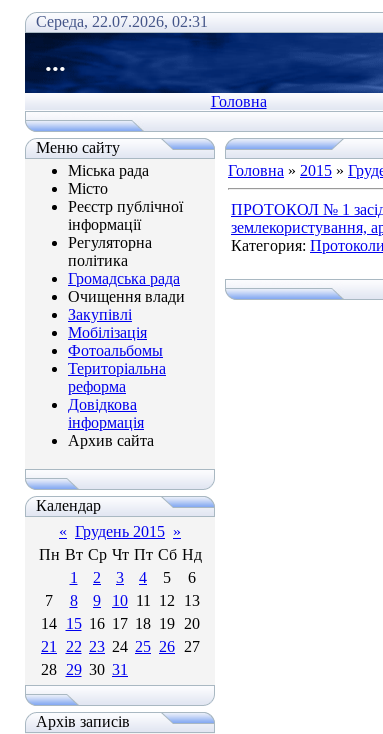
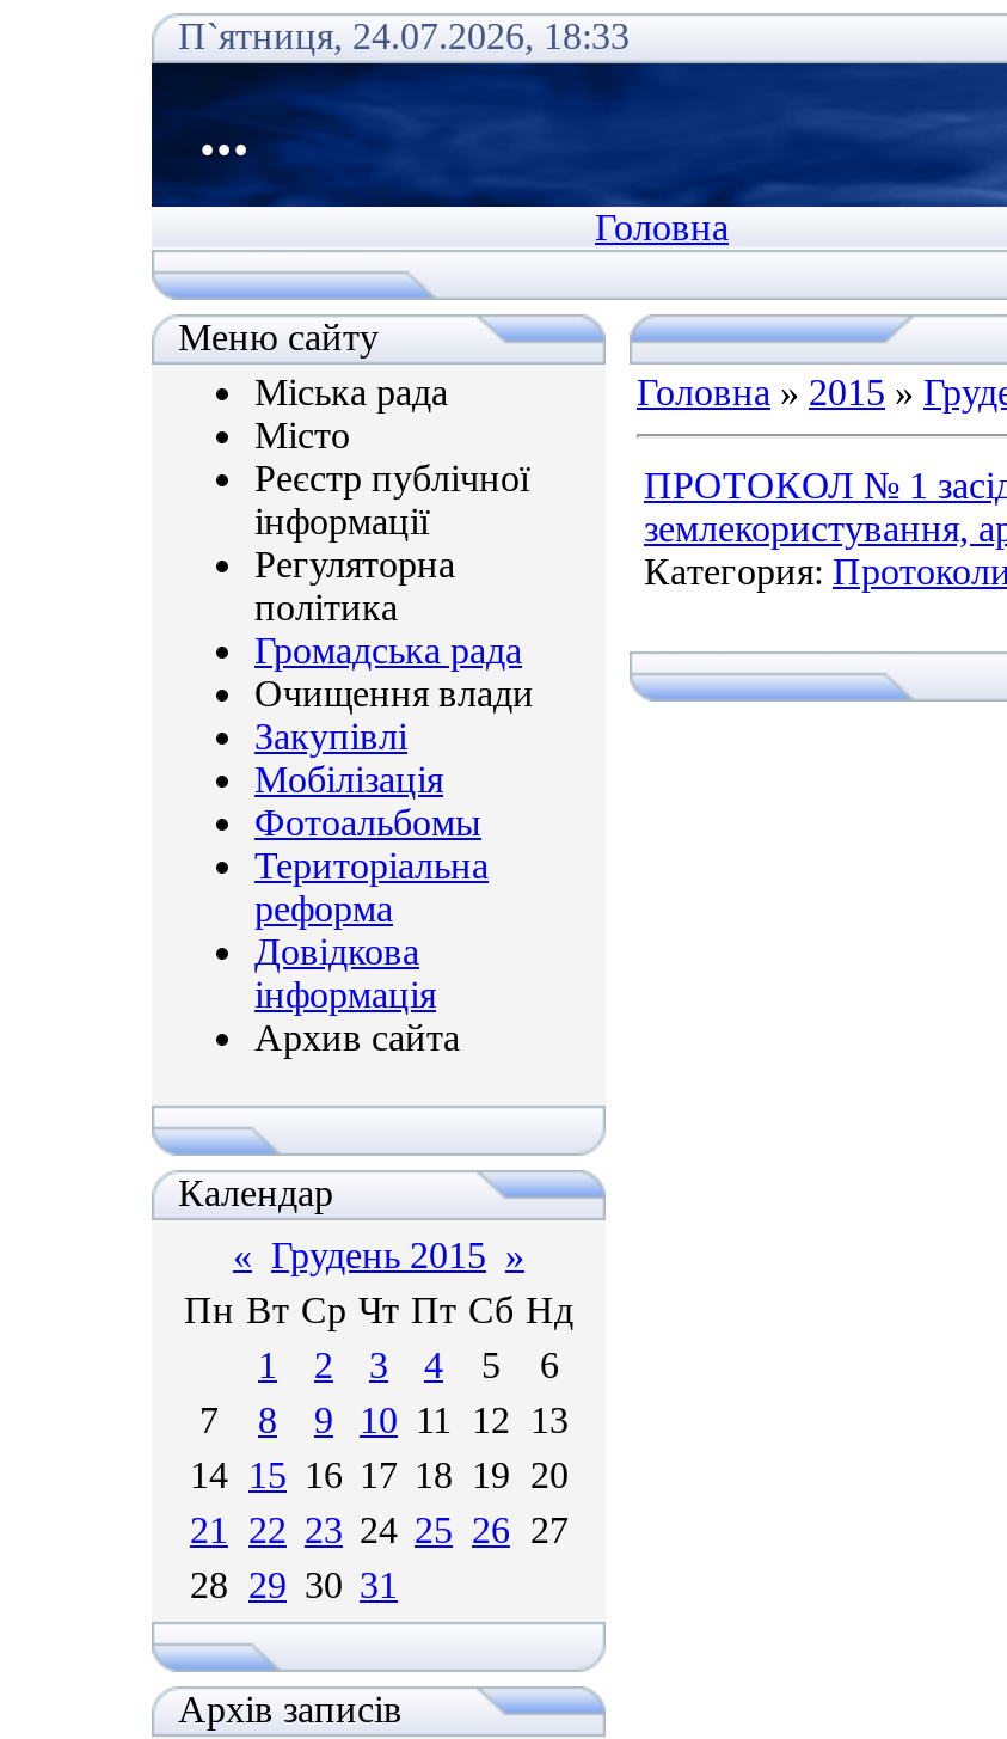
- Середа, 22.07.2026, 02:31
+ П`ятниця, 24.07.2026, 18:33
